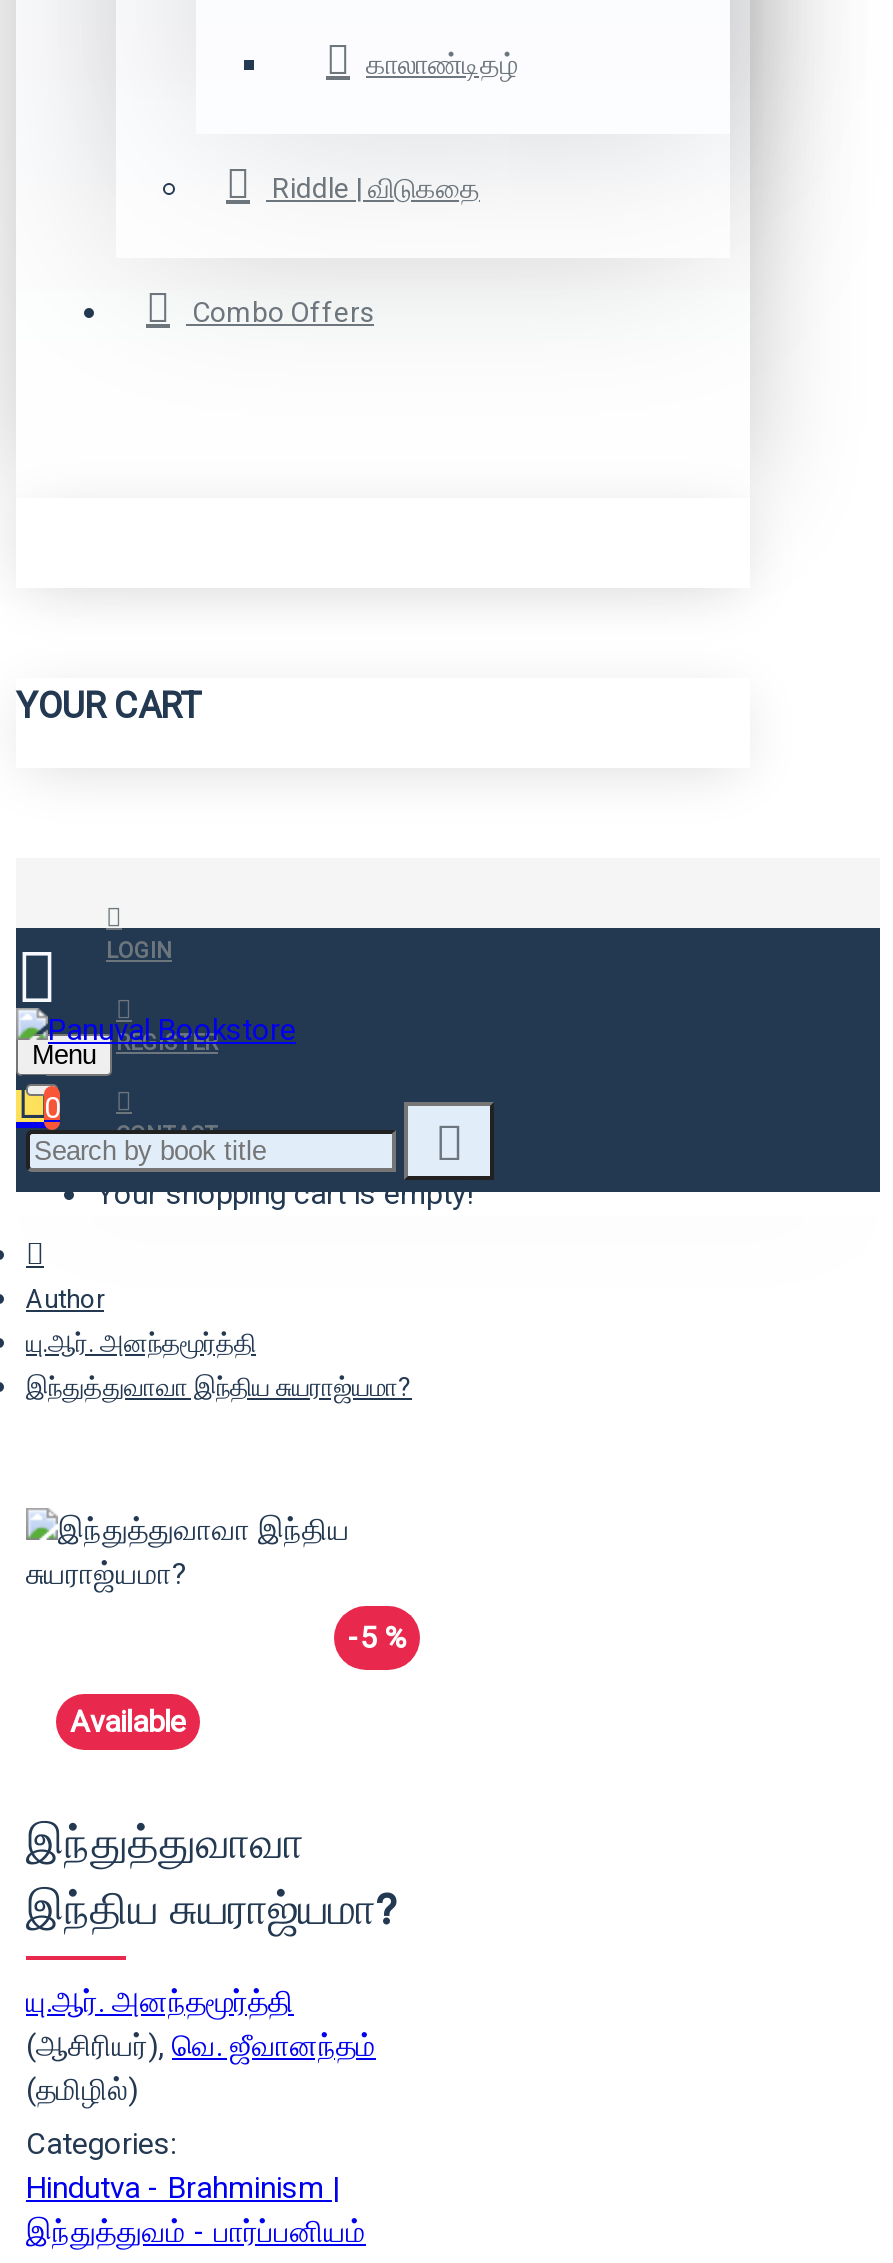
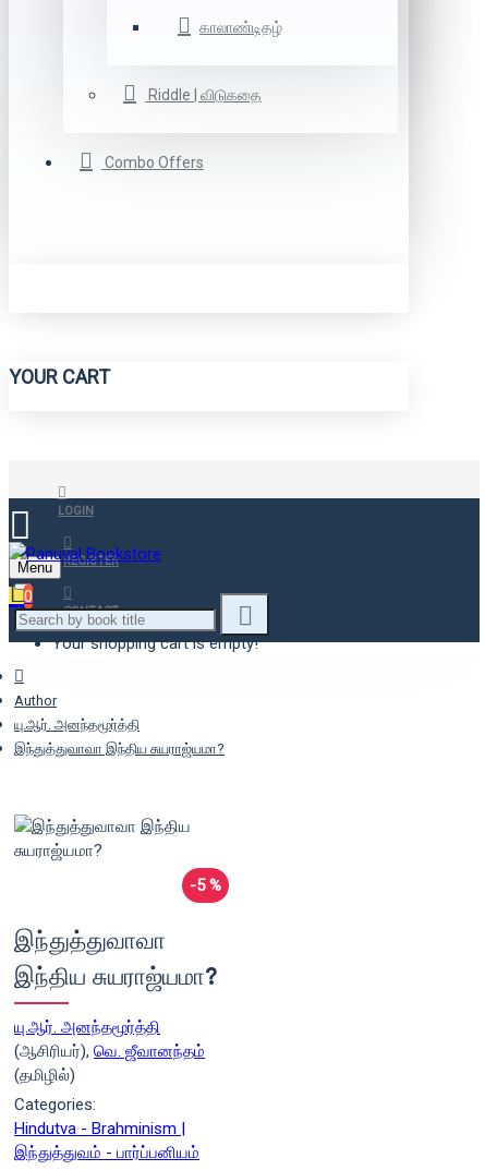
- Available
